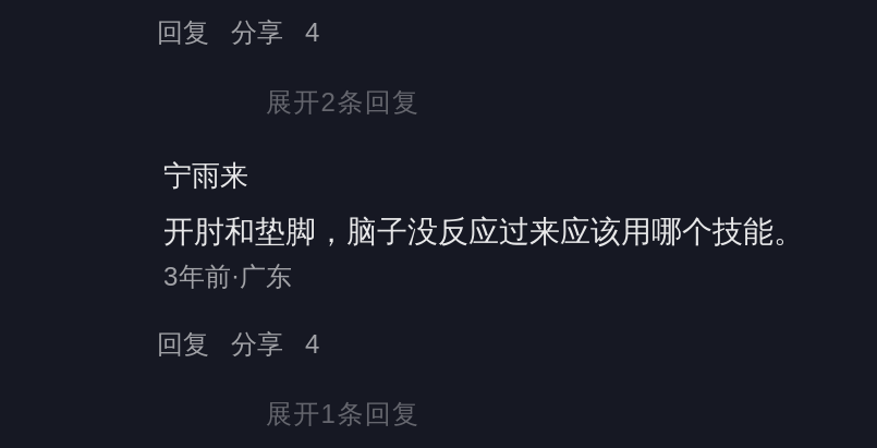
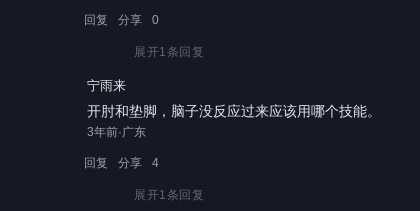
- 回复 分享 4
+ 回复 分享 0

- 展开2条回复
+ 展开1条回复
